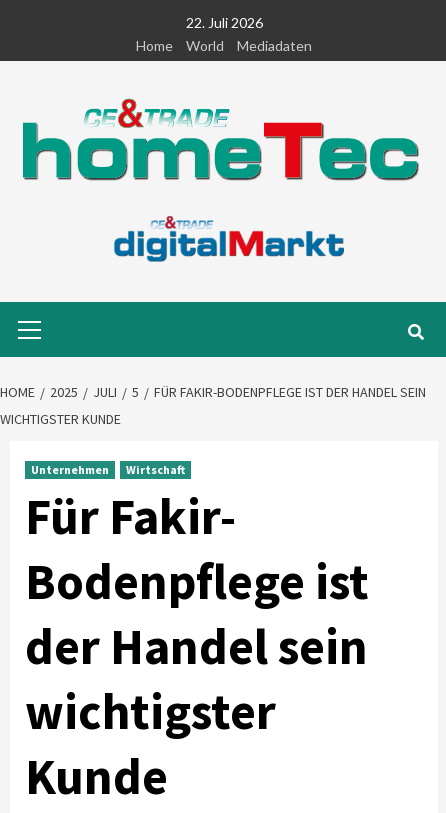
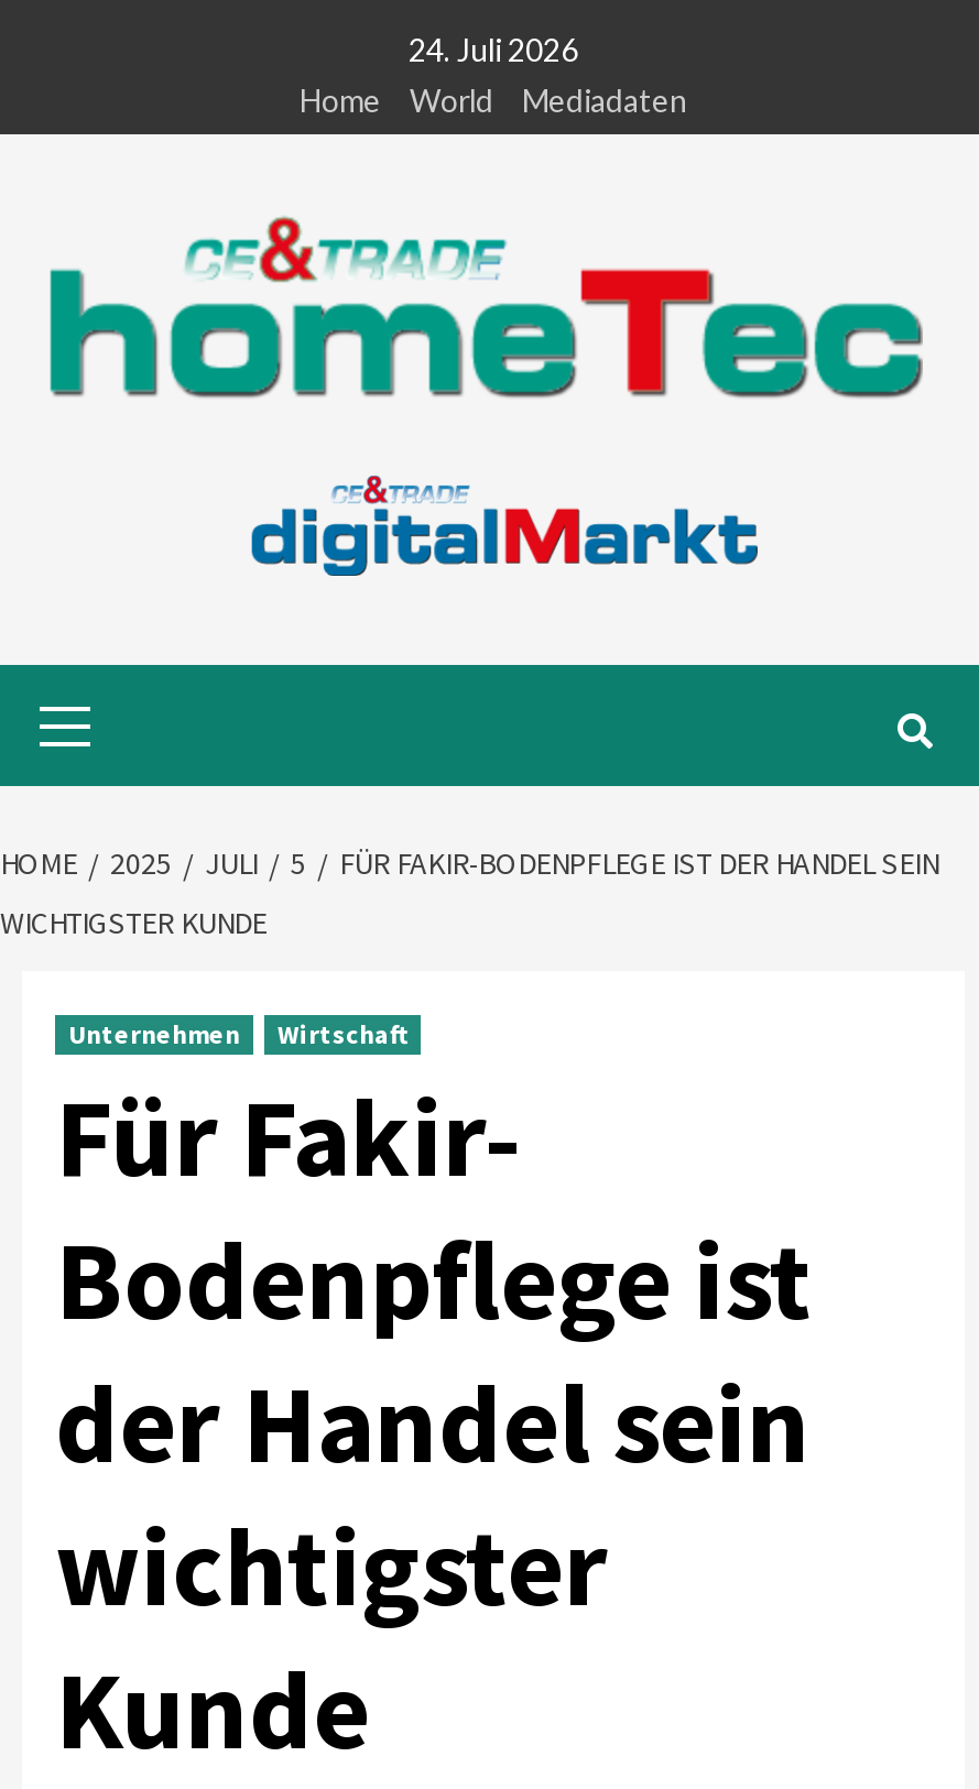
- 22. Juli 2026
+ 24. Juli 2026
